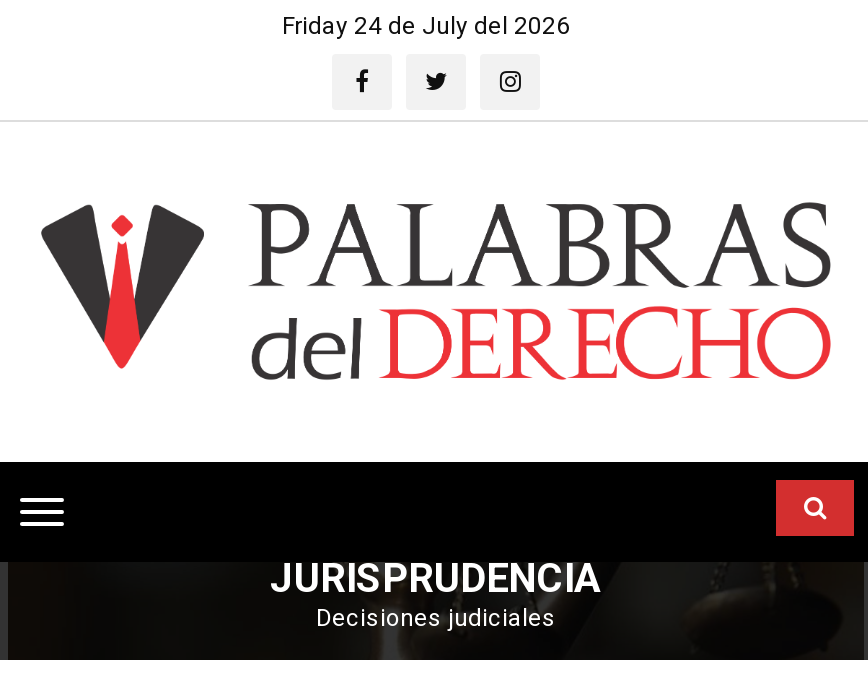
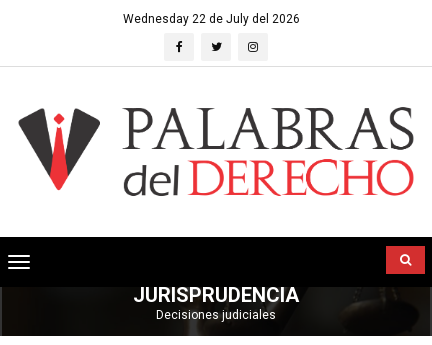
- Friday 24 de July del 2026
+ Wednesday 22 de July del 2026
